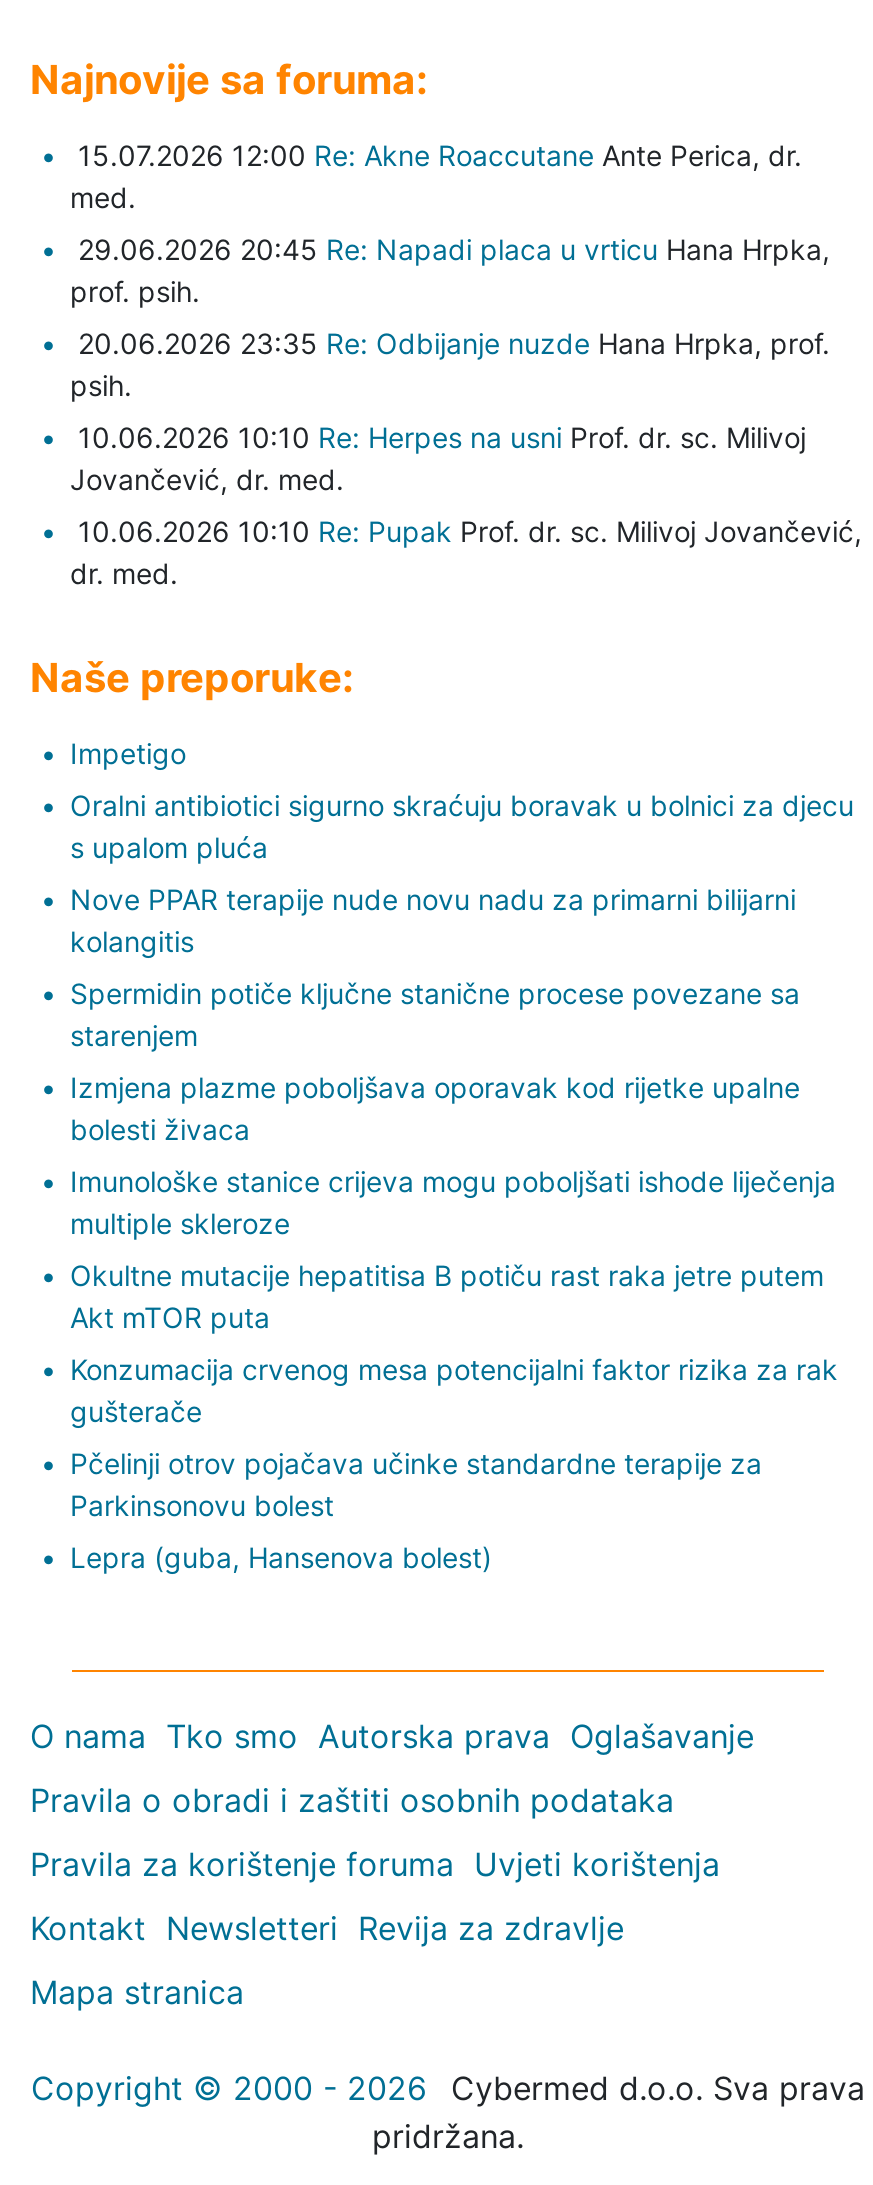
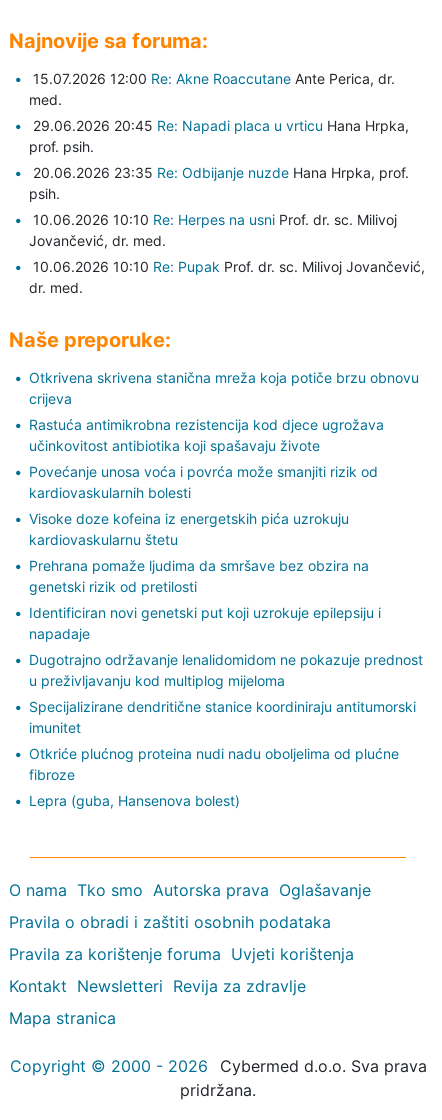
- Impetigo
+ Otkrivena skrivena stanična mreža koja potiče brzu obnovu
+ crijeva

- Oralni antibiotici sigurno skraćuju boravak u bolnici za djecu
- s upalom pluća
+ Rastuća antimikrobna rezistencija kod djece ugrožava
+ učinkovitost antibiotika koji spašavaju živote

- Nove PPAR terapije nude novu nadu za primarni bilijarni
- kolangitis
+ Povećanje unosa voća i povrća može smanjiti rizik od
+ kardiovaskularnih bolesti

- Spermidin potiče ključne stanične procese povezane sa
- starenjem
+ Visoke doze kofeina iz energetskih pića uzrokuju
+ kardiovaskularnu štetu

- Izmjena plazme poboljšava oporavak kod rijetke upalne
- bolesti živaca
+ Prehrana pomaže ljudima da smršave bez obzira na
+ genetski rizik od pretilosti

- Imunološke stanice crijeva mogu poboljšati ishode liječenja
- multiple skleroze
+ Identificiran novi genetski put koji uzrokuje epilepsiju i
+ napadaje

- Okultne mutacije hepatitisa B potiču rast raka jetre putem
- Akt mTOR puta
+ Dugotrajno održavanje lenalidomidom ne pokazuje prednost
+ u preživljavanju kod multiplog mijeloma

- Konzumacija crvenog mesa potencijalni faktor rizika za rak
- gušterače
+ Specijalizirane dendritične stanice koordiniraju antitumorski
+ imunitet

- Pčelinji otrov pojačava učinke standardne terapije za
- Parkinsonovu bolest
+ Otkriće plućnog proteina nudi nadu oboljelima od plućne
+ fibroze
